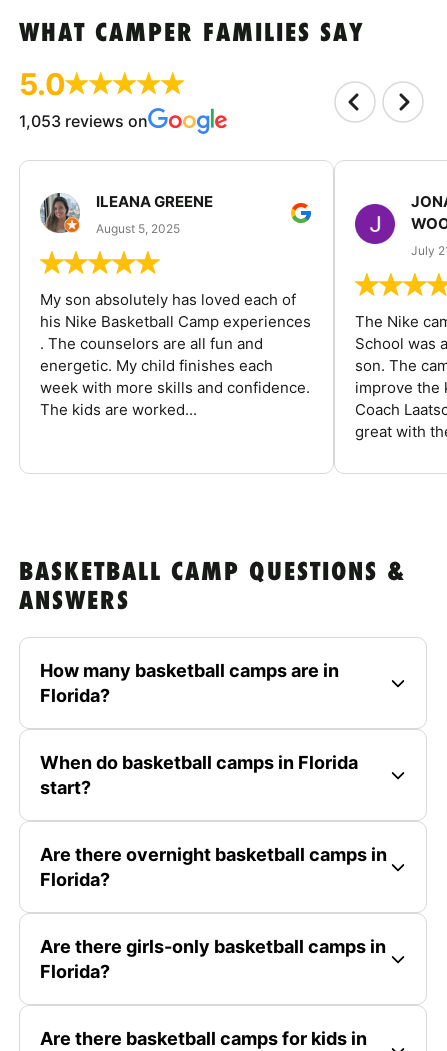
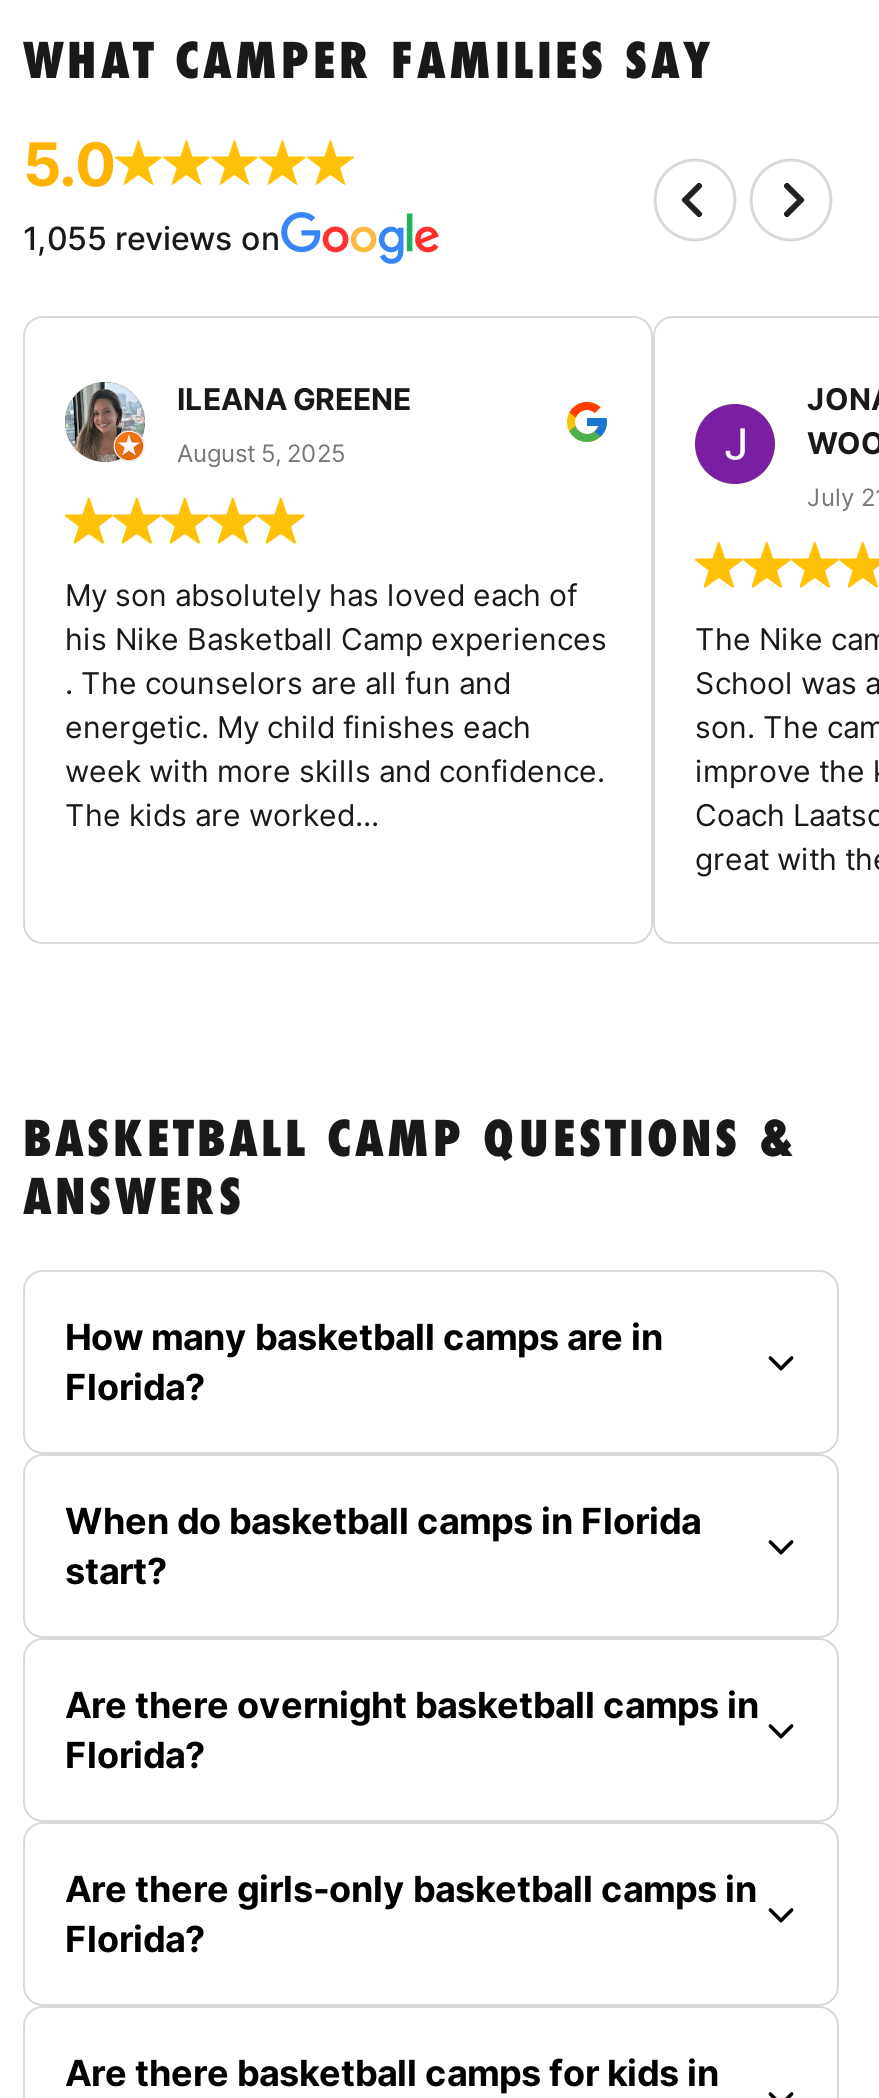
- 1,053 reviews on
+ 1,055 reviews on
